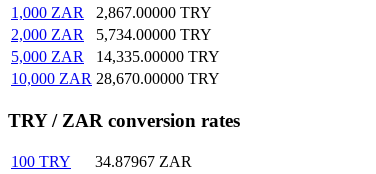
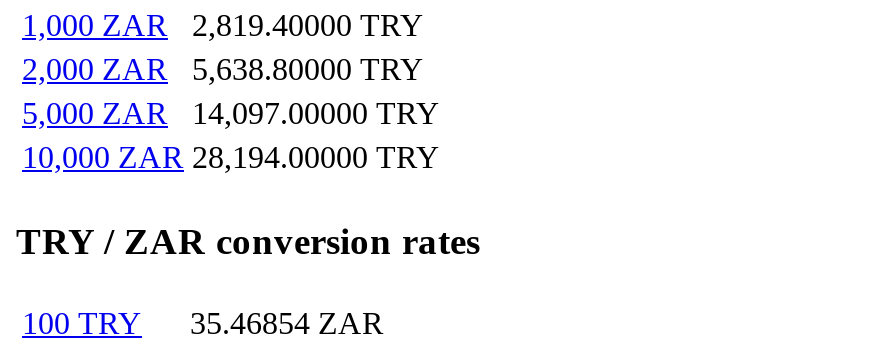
- 1,000 ZAR 2,867.00000 TRY
+ 1,000 ZAR 2,819.40000 TRY

- 2,000 ZAR 5,734.00000 TRY
+ 2,000 ZAR 5,638.80000 TRY

- 5,000 ZAR 14,335.00000 TRY
+ 5,000 ZAR 14,097.00000 TRY

- 10,000 ZAR 28,670.00000 TRY
+ 10,000 ZAR 28,194.00000 TRY

- 100 TRY 34.87967 ZAR
+ 100 TRY 35.46854 ZAR
